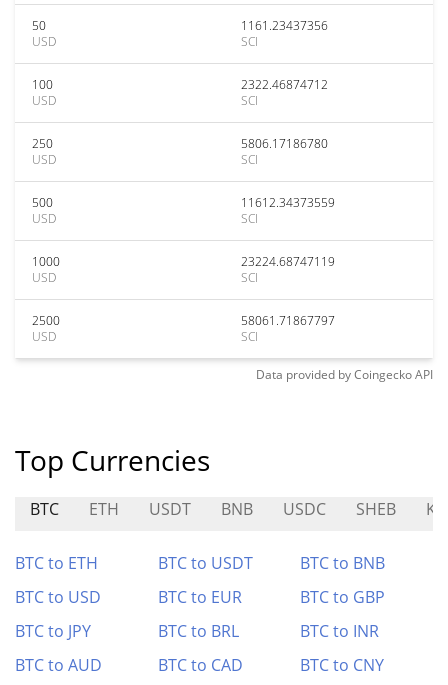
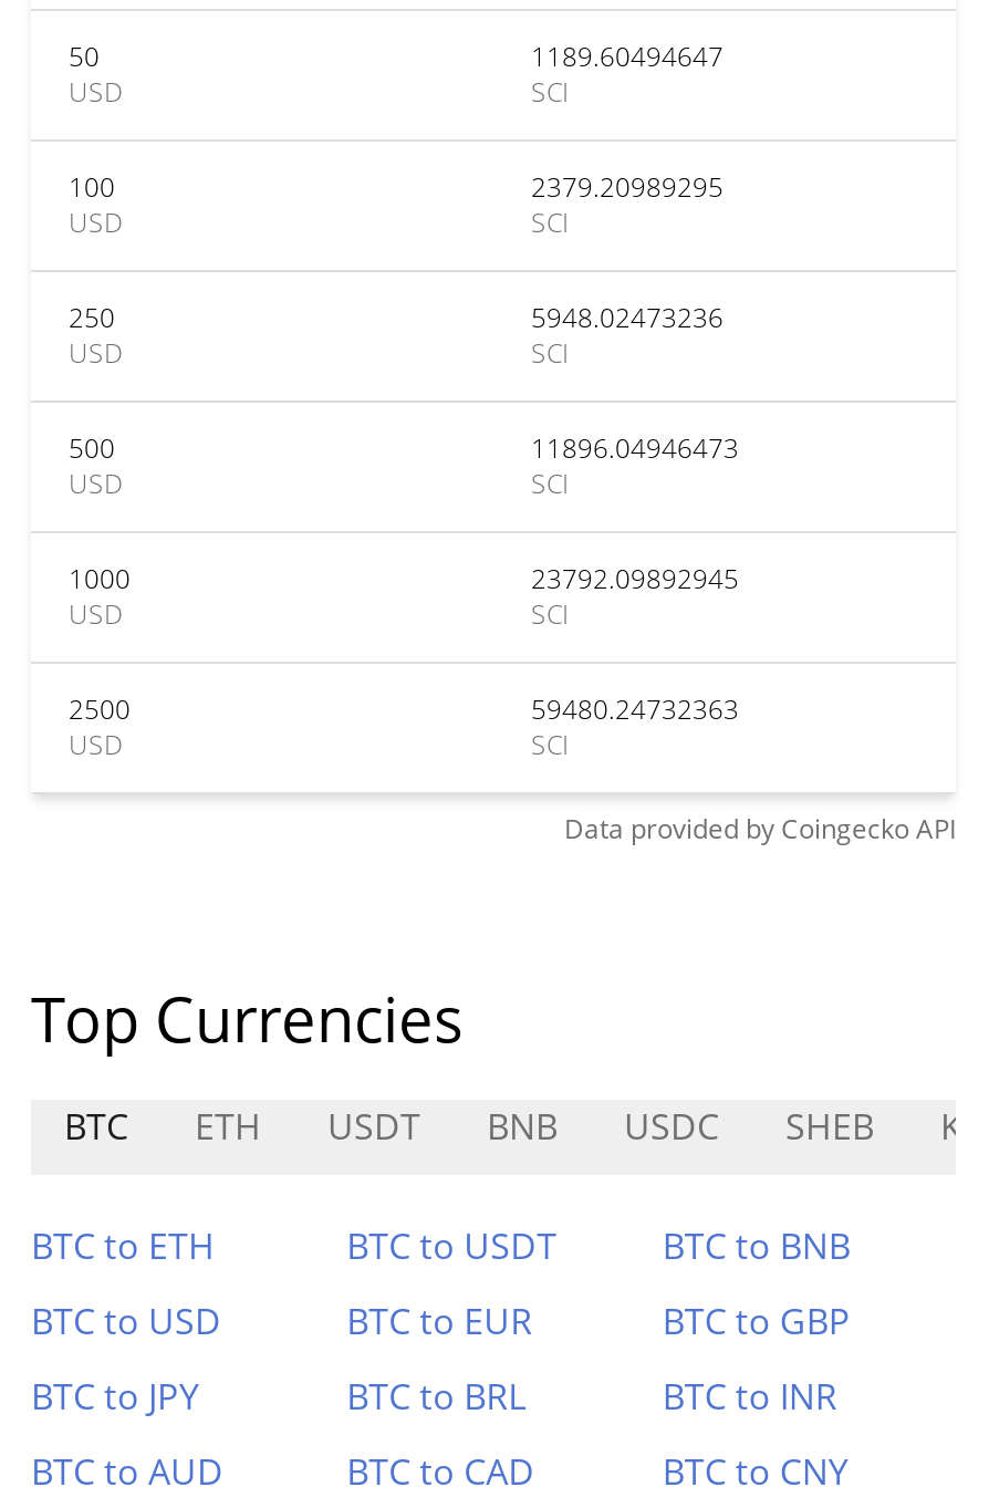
- 1161.23437356
+ 1189.60494647

- 2322.46874712
+ 2379.20989295

- 5806.17186780
+ 5948.02473236

- 11612.34373559
+ 11896.04946473

- 23224.68747119
+ 23792.09892945

- 58061.71867797
+ 59480.24732363
